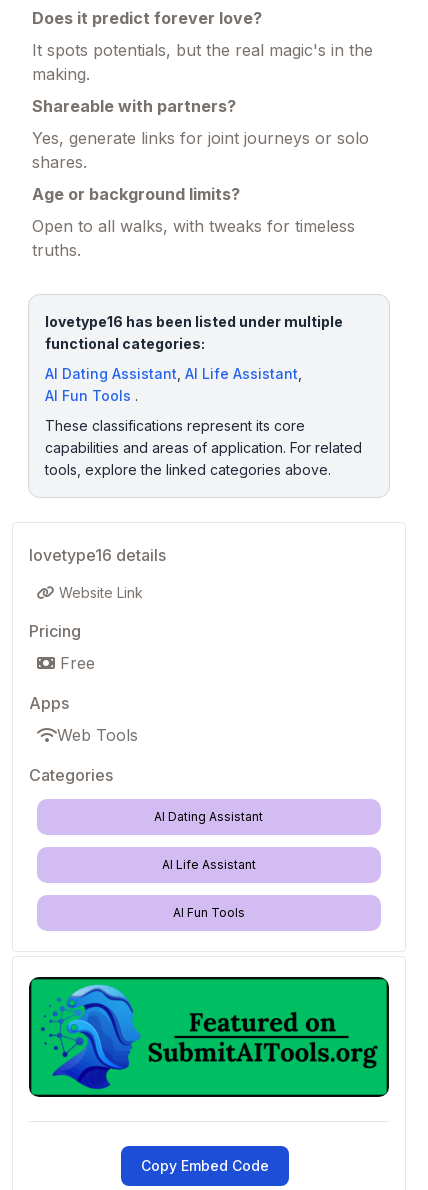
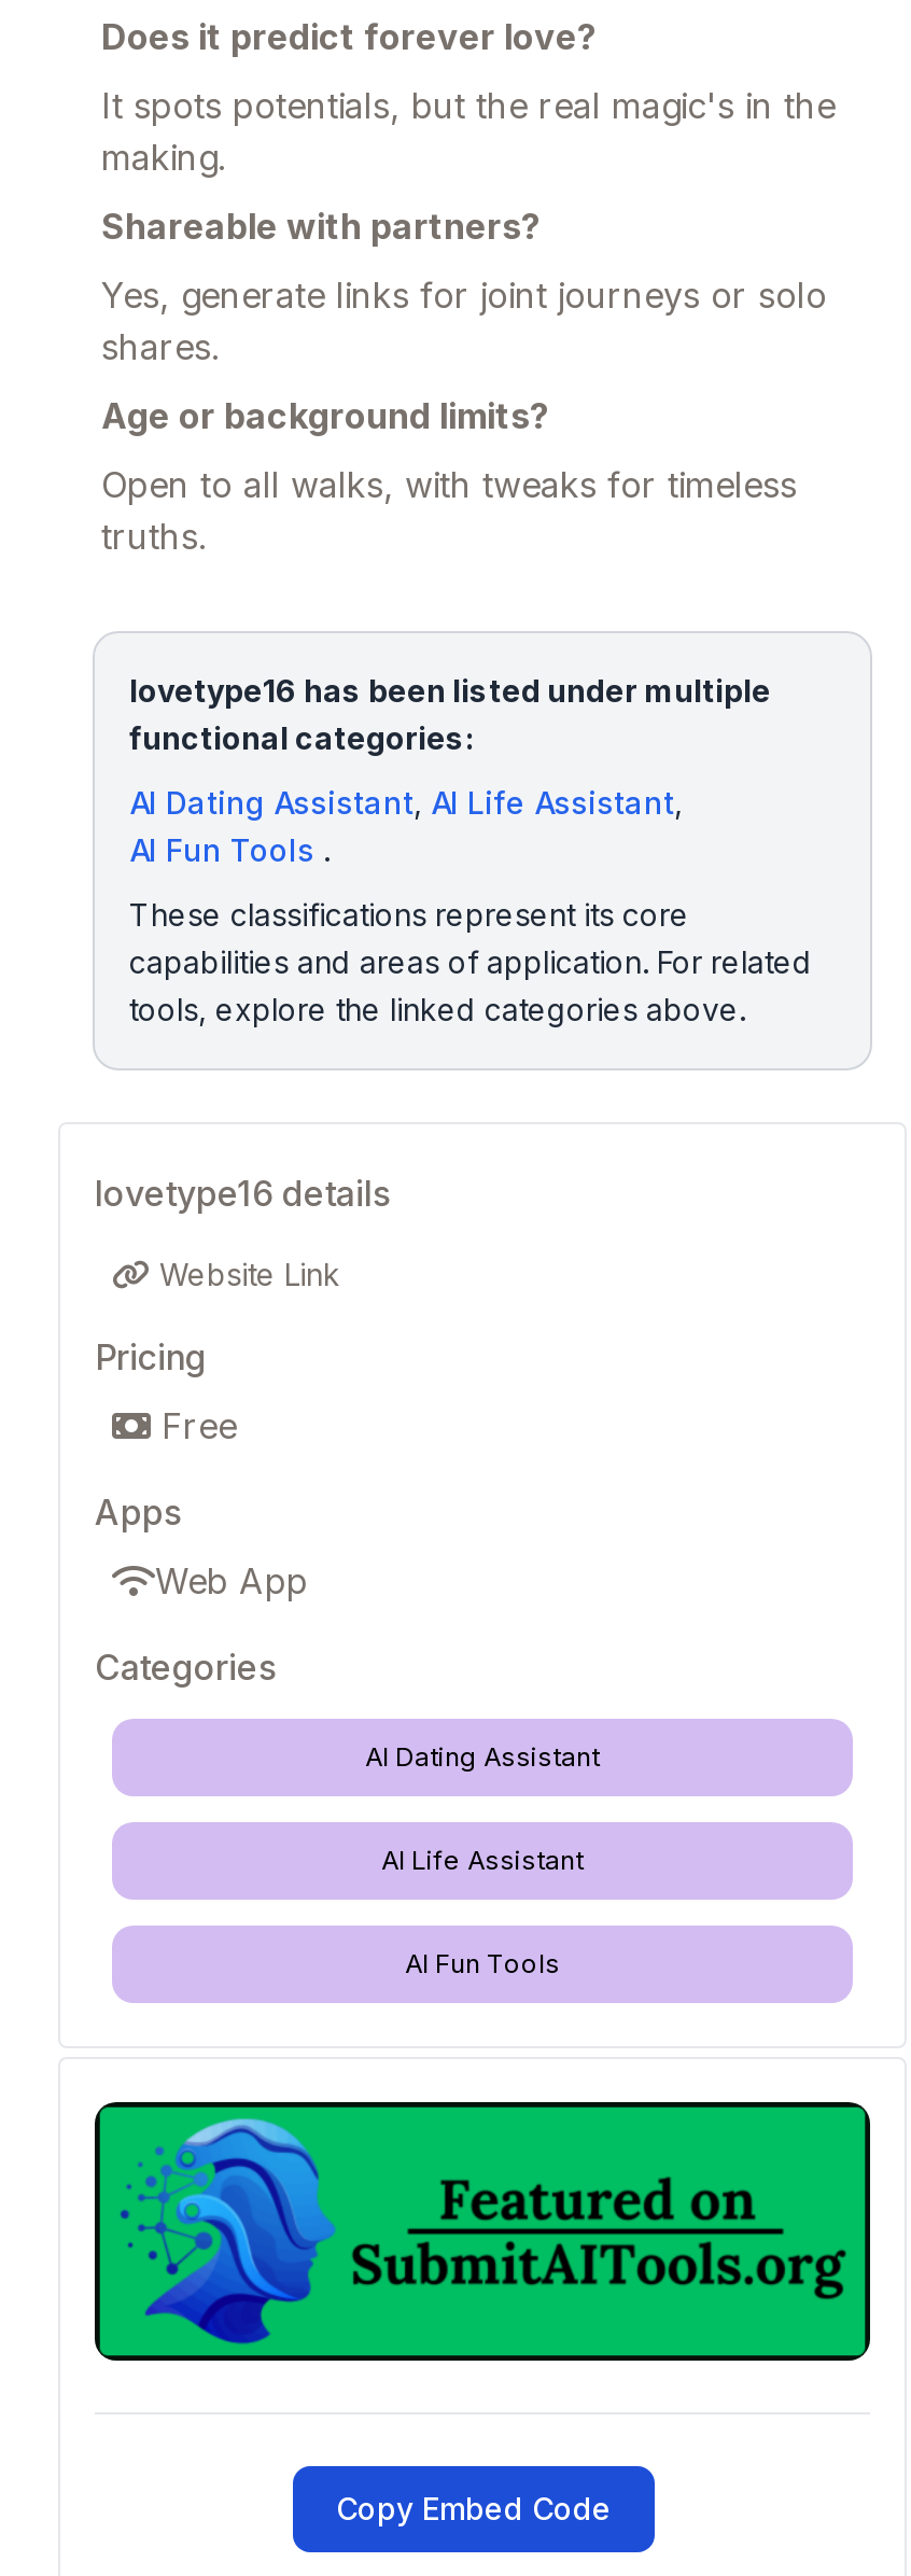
- Web Tools
+ Web App
